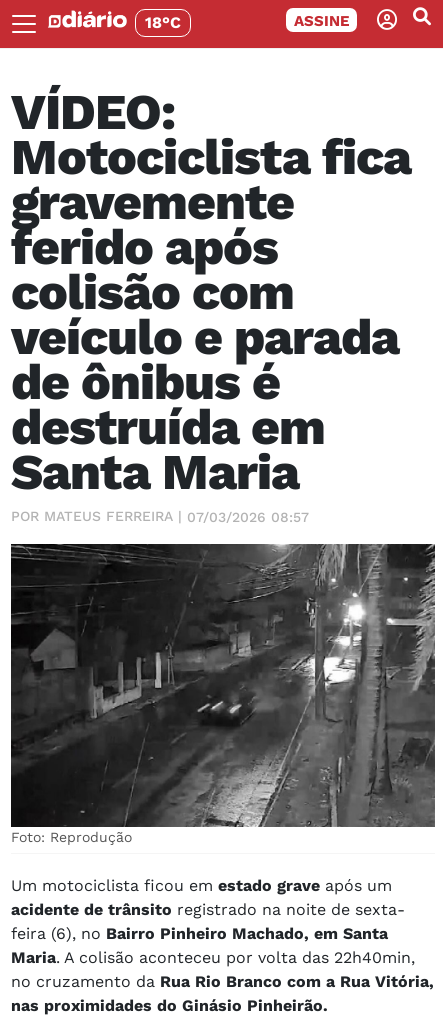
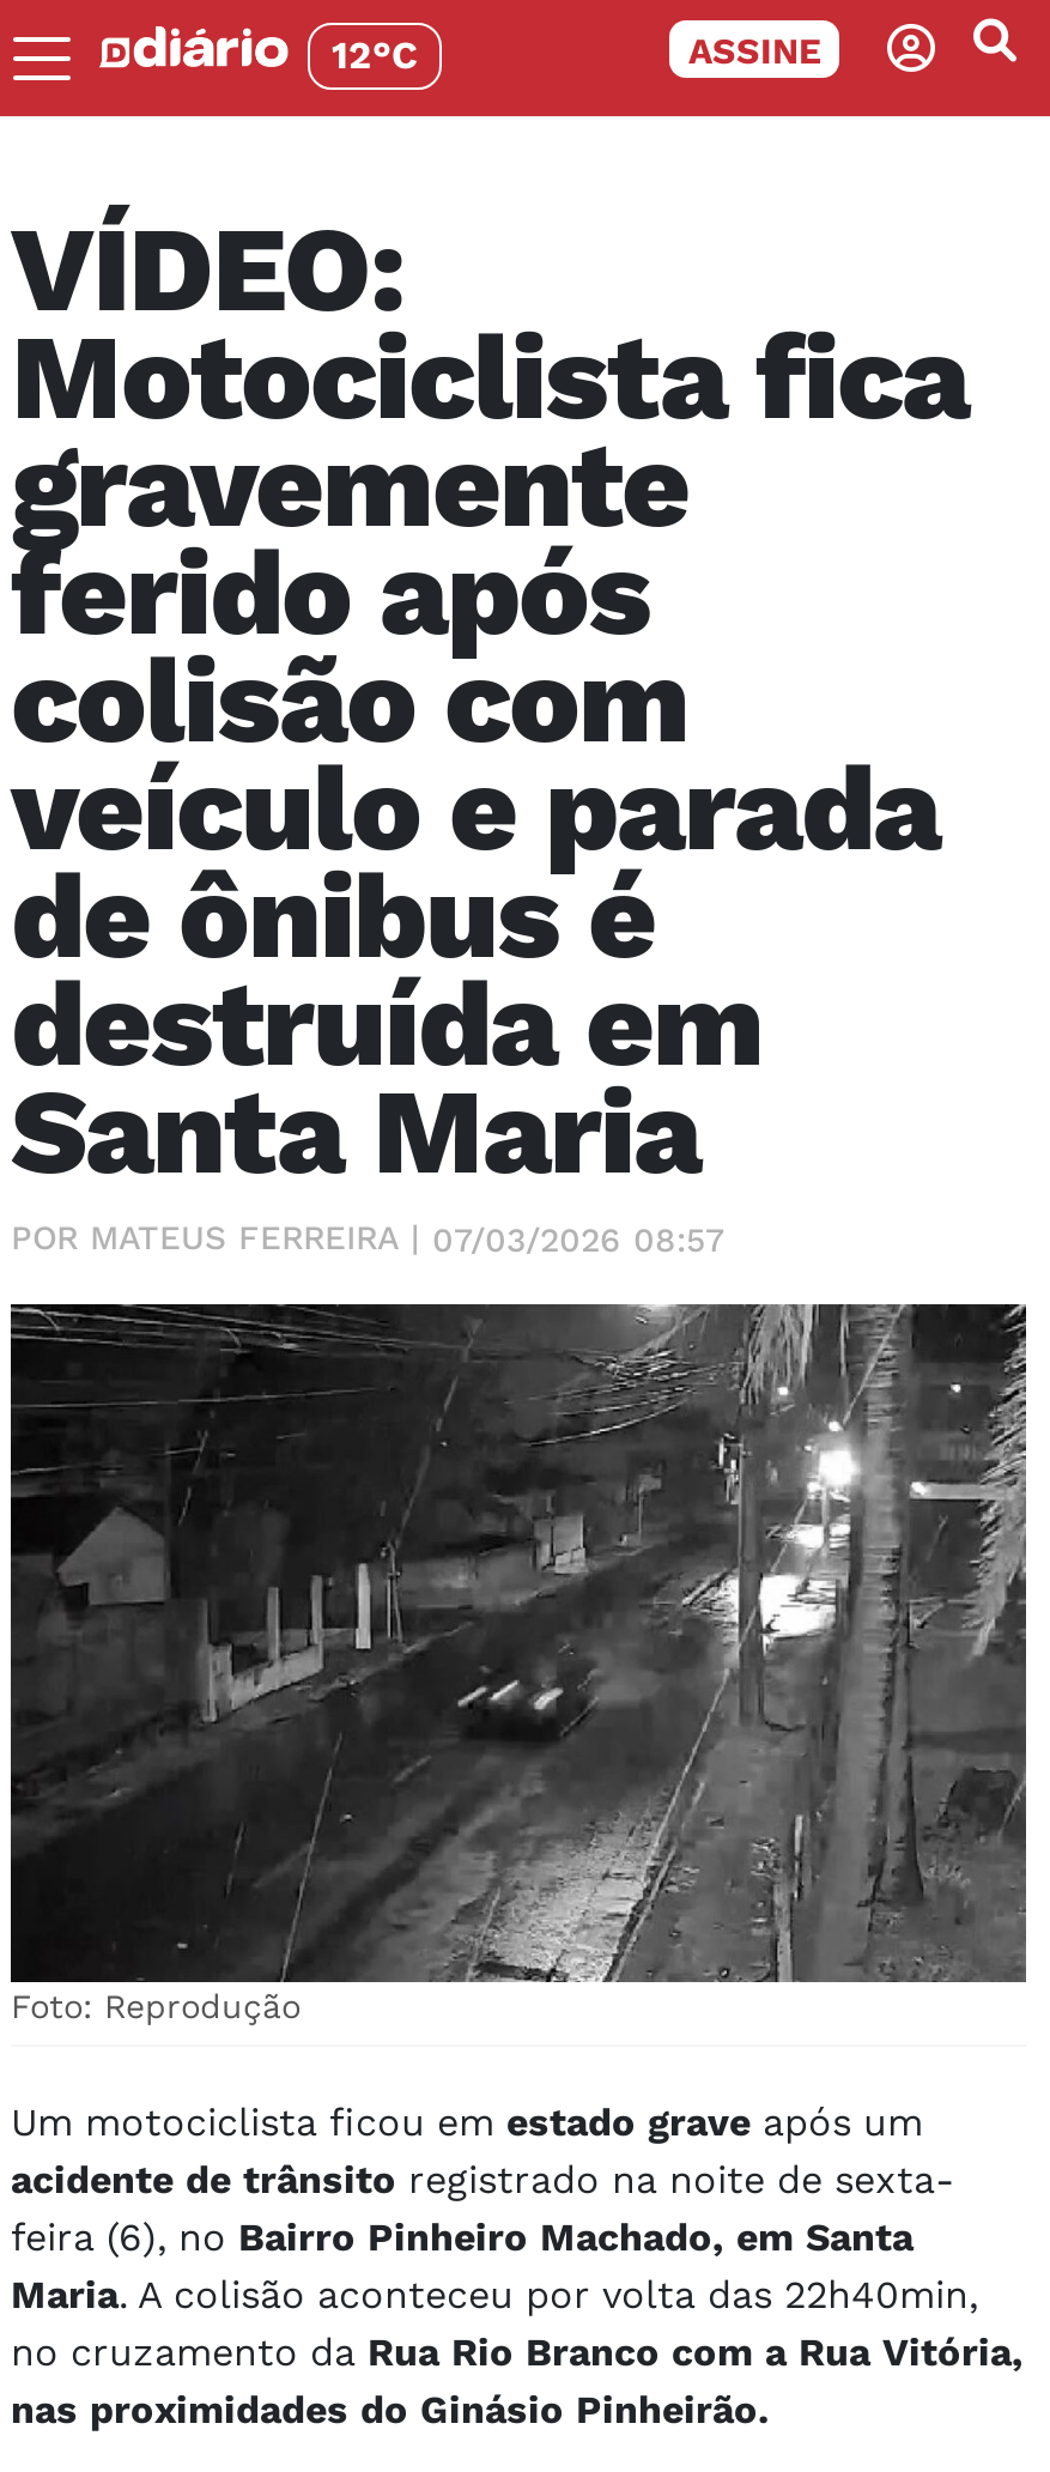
- 18°C
+ 12°C
